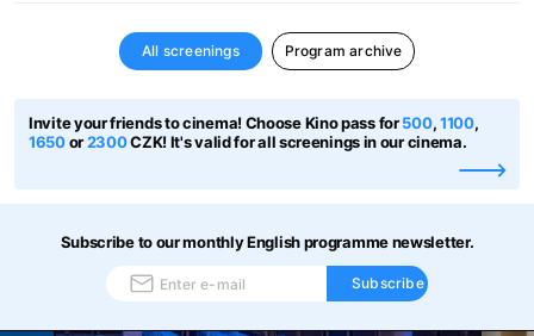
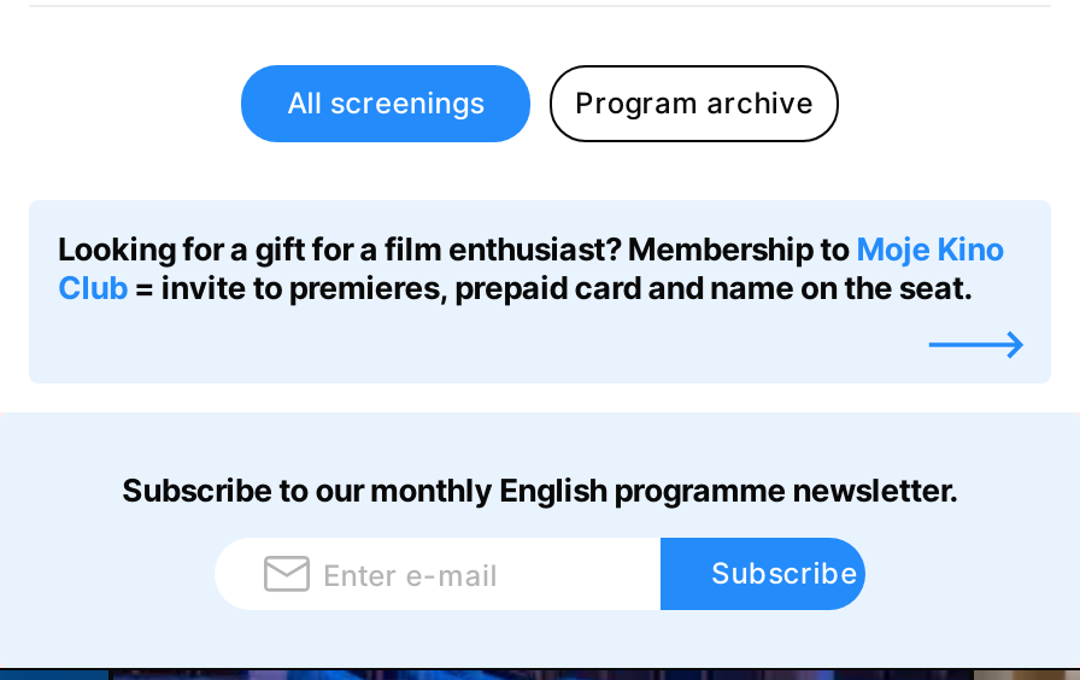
- Invite your friends to cinema! Choose Kino pass for 500, 1100,
- 1650 or 2300 CZK! It's valid for all screenings in our cinema.
+ Looking for a gift for a film enthusiast? Membership to Moje Kino
+ Club = invite to premieres, prepaid card and name on the seat.
